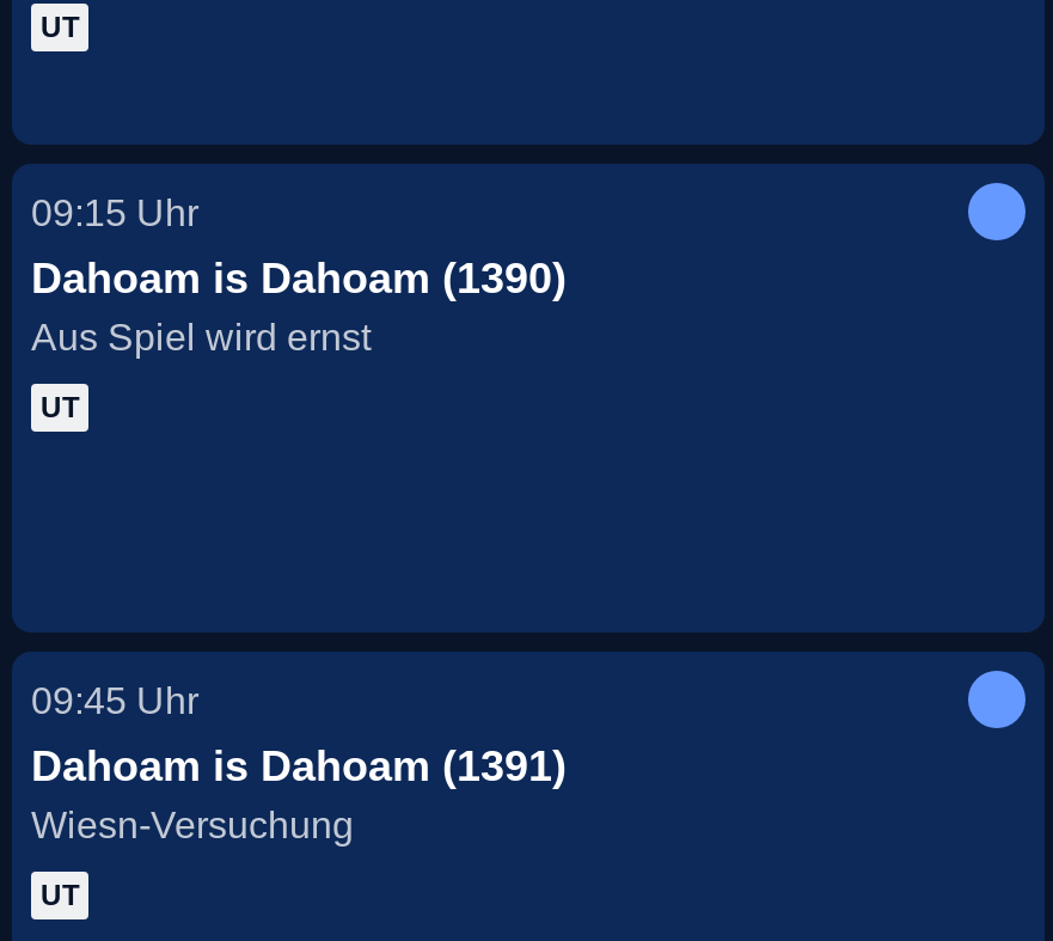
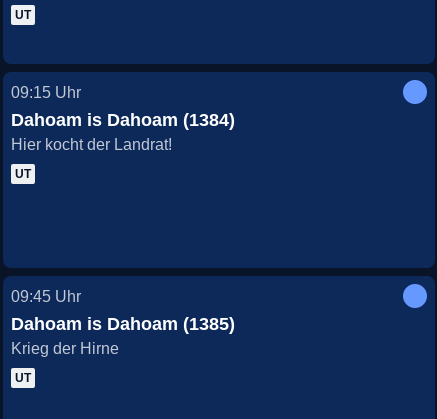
- Dahoam is Dahoam (1390)
- Aus Spiel wird ernst
+ Dahoam is Dahoam (1384)
+ Hier kocht der Landrat!

- Dahoam is Dahoam (1391)
- Wiesn-Versuchung
+ Dahoam is Dahoam (1385)
+ Krieg der Hirne
